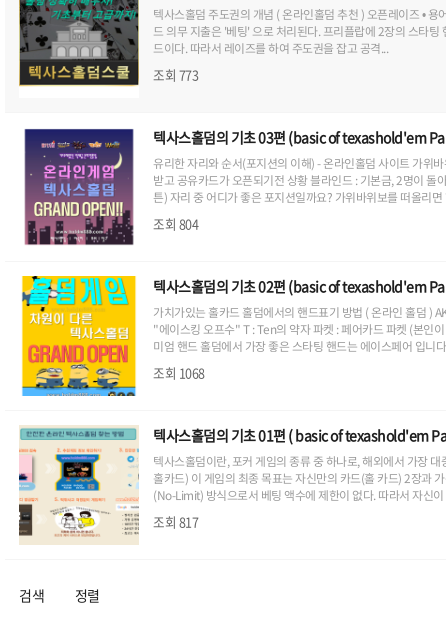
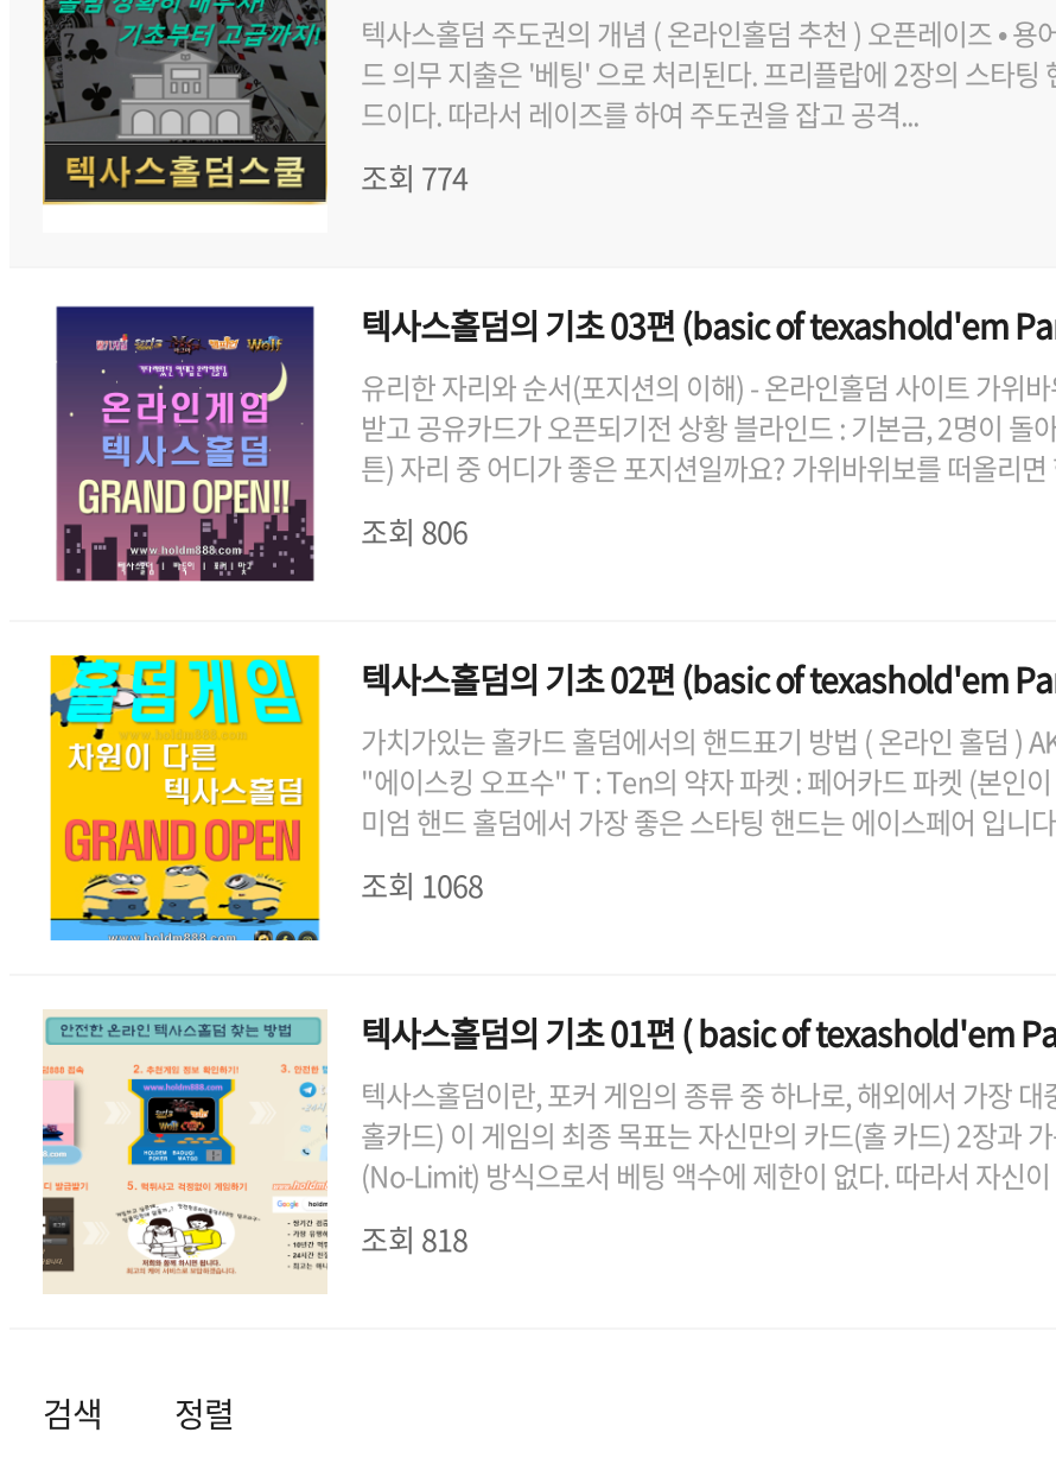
- 조회 773
+ 조회 774

- 조회 804
+ 조회 806

- 조회 817
+ 조회 818
